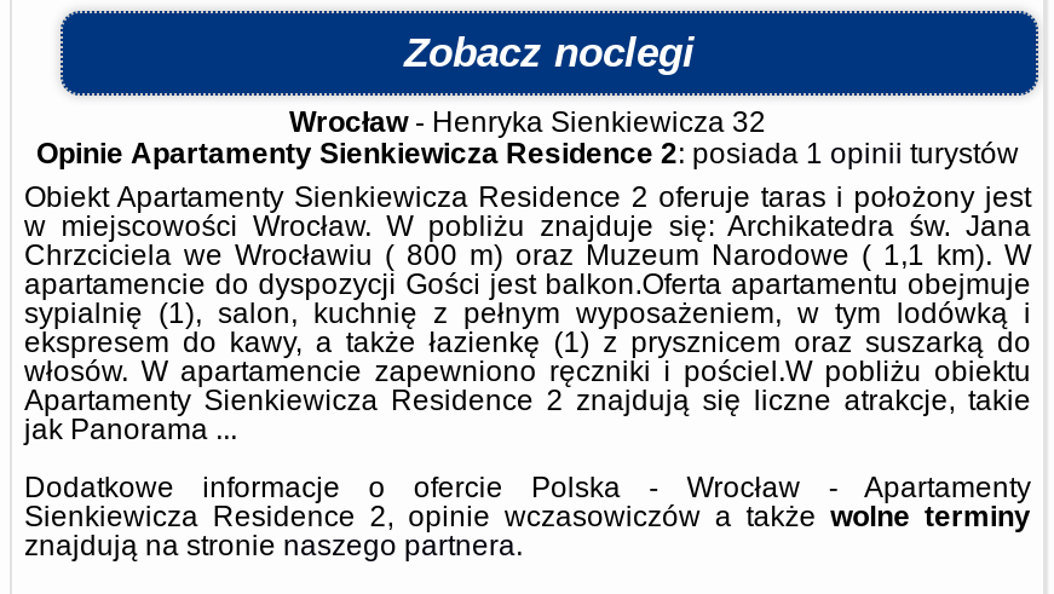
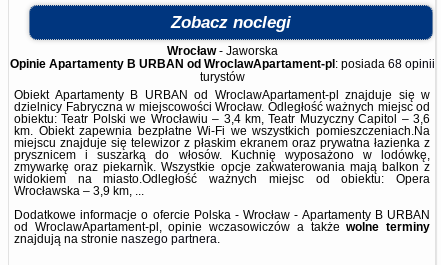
- Wrocław - Henryka Sienkiewicza 32
- Opinie Apartamenty Sienkiewicza Residence 2: posiada 1 opinii turystów
- Obiekt Apartamenty Sienkiewicza Residence 2 oferuje taras i położony jest
- w miejscowości Wrocław. W pobliżu znajduje się: Archikatedra św. Jana
- Chrzciciela we Wrocławiu ( 800 m) oraz Muzeum Narodowe ( 1,1 km). W
- apartamencie do dyspozycji Gości jest balkon.Oferta apartamentu obejmuje
- sypialnię (1), salon, kuchnię z pełnym wyposażeniem, w tym lodówką i
- ekspresem do kawy, a także łazienkę (1) z prysznicem oraz suszarką do
- włosów. W apartamencie zapewniono ręczniki i pościel.W pobliżu obiektu
- Apartamenty Sienkiewicza Residence 2 znajdują się liczne atrakcje, takie
- jak Panorama ...
+ Wrocław - Jaworska
+ Opinie Apartamenty B URBAN od WroclawApartament-pl: posiada 68 opinii
+ turystów
+ Obiekt Apartamenty B URBAN od WroclawApartament-pl znajduje się w
+ dzielnicy Fabryczna w miejscowości Wrocław. Odległość ważnych miejsc od
+ obiektu: Teatr Polski we Wrocławiu – 3,4 km, Teatr Muzyczny Capitol – 3,6
+ km. Obiekt zapewnia bezpłatne Wi-Fi we wszystkich pomieszczeniach.Na
+ miejscu znajduje się telewizor z płaskim ekranem oraz prywatna łazienka z
+ prysznicem i suszarką do włosów. Kuchnię wyposażono w lodówkę,
+ zmywarkę oraz piekarnik. Wszystkie opcje zakwaterowania mają balkon z
+ widokiem na miasto.Odległość ważnych miejsc od obiektu: Opera
+ Wrocławska – 3,9 km, ...

- Dodatkowe informacje o ofercie Polska - Wrocław - Apartamenty
- Sienkiewicza Residence 2, opinie wczasowiczów a także wolne terminy
+ Dodatkowe informacje o ofercie Polska - Wrocław - Apartamenty B URBAN
+ od WroclawApartament-pl, opinie wczasowiczów a także wolne terminy
